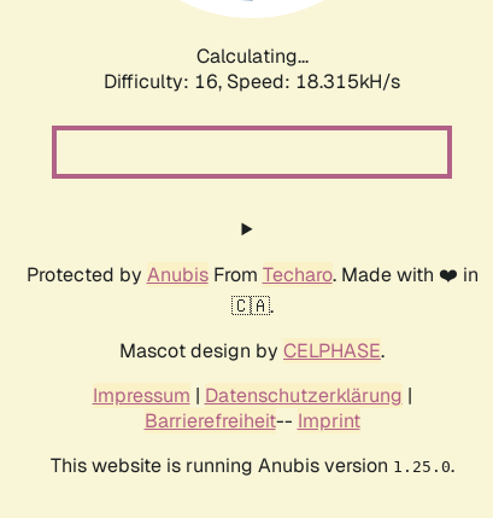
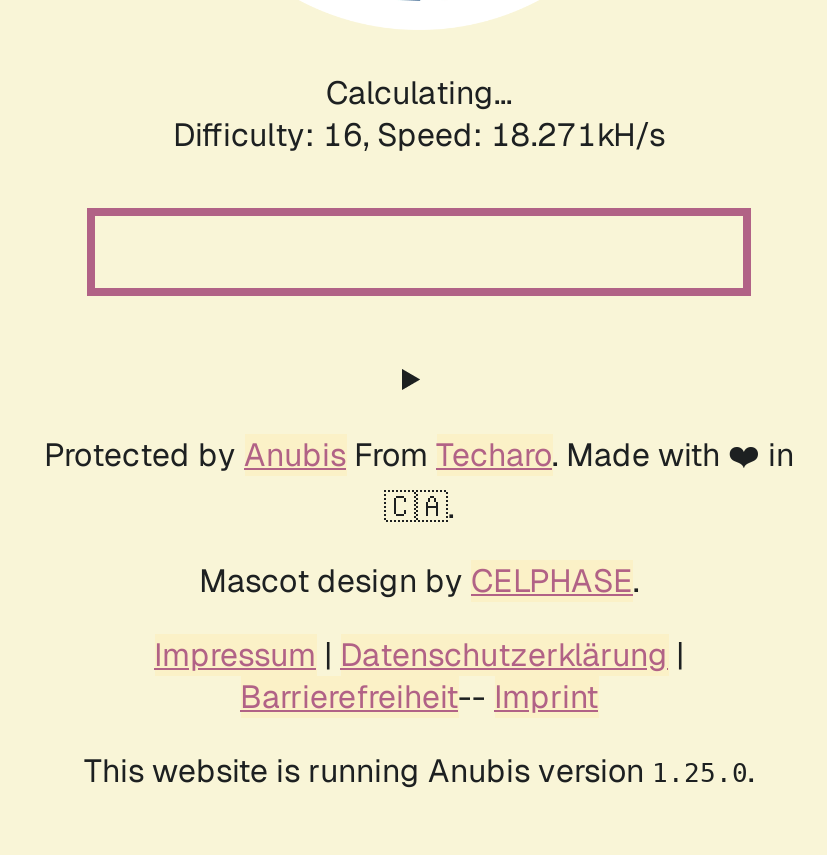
- Difficulty: 16, Speed: 18.315kH/s
+ Difficulty: 16, Speed: 18.271kH/s
